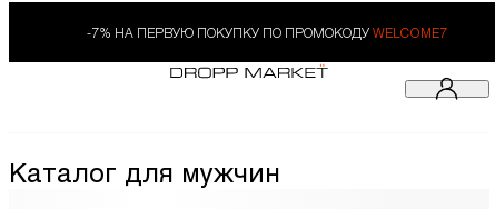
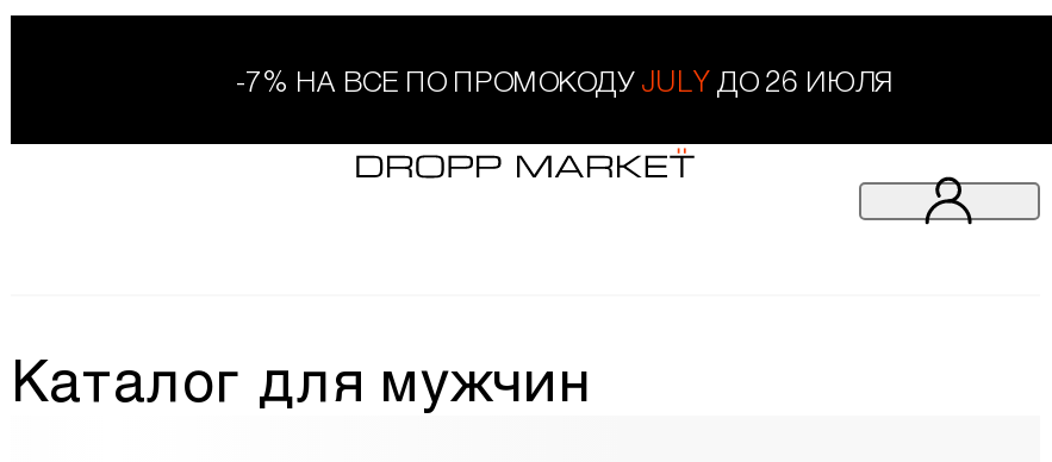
- -7% НА ПЕРВУЮ ПОКУПКУ ПО ПРОМОКОДУ WELCOME7
+ -7% НА ВСЕ ПО ПРОМОКОДУ JULY ДО 26 ИЮЛЯ
